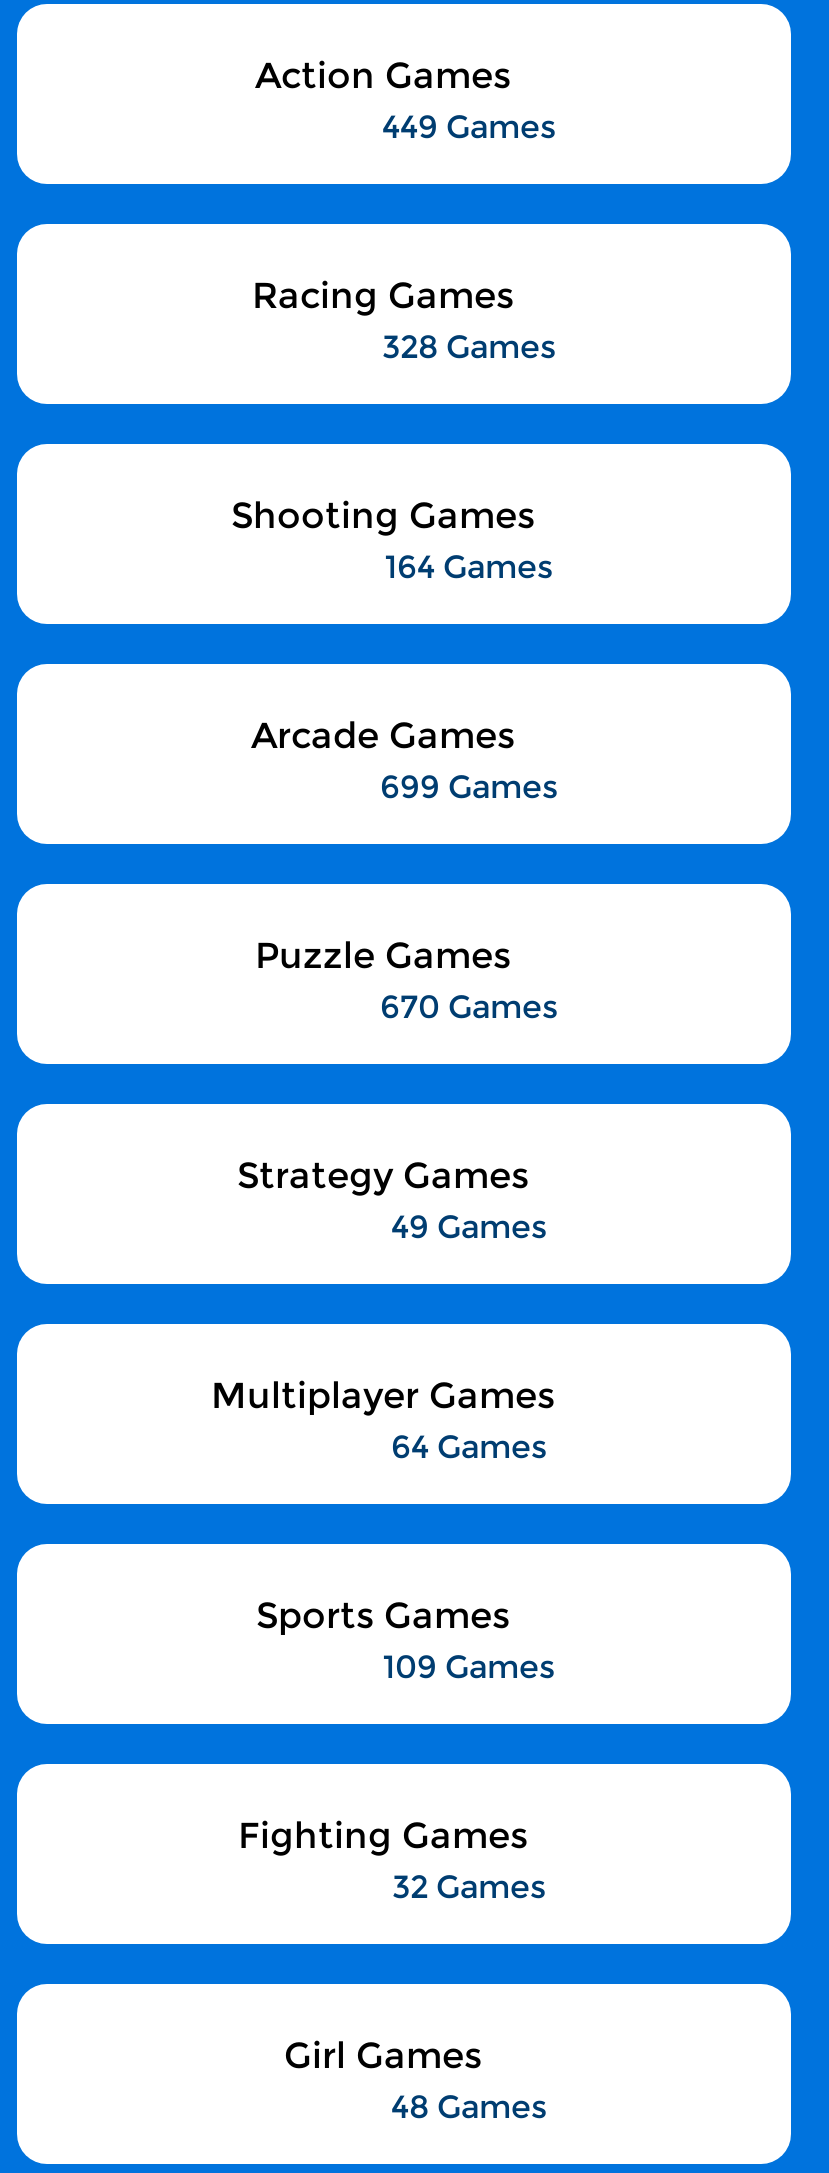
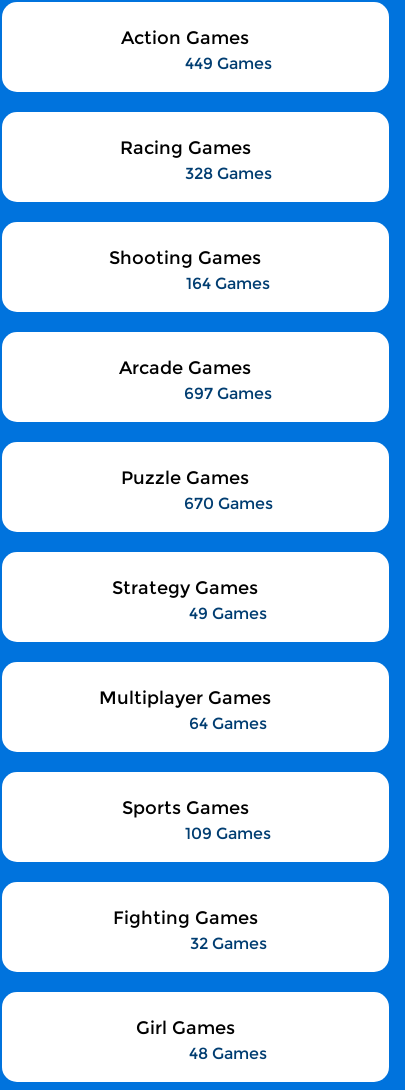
- 699 Games
+ 697 Games
